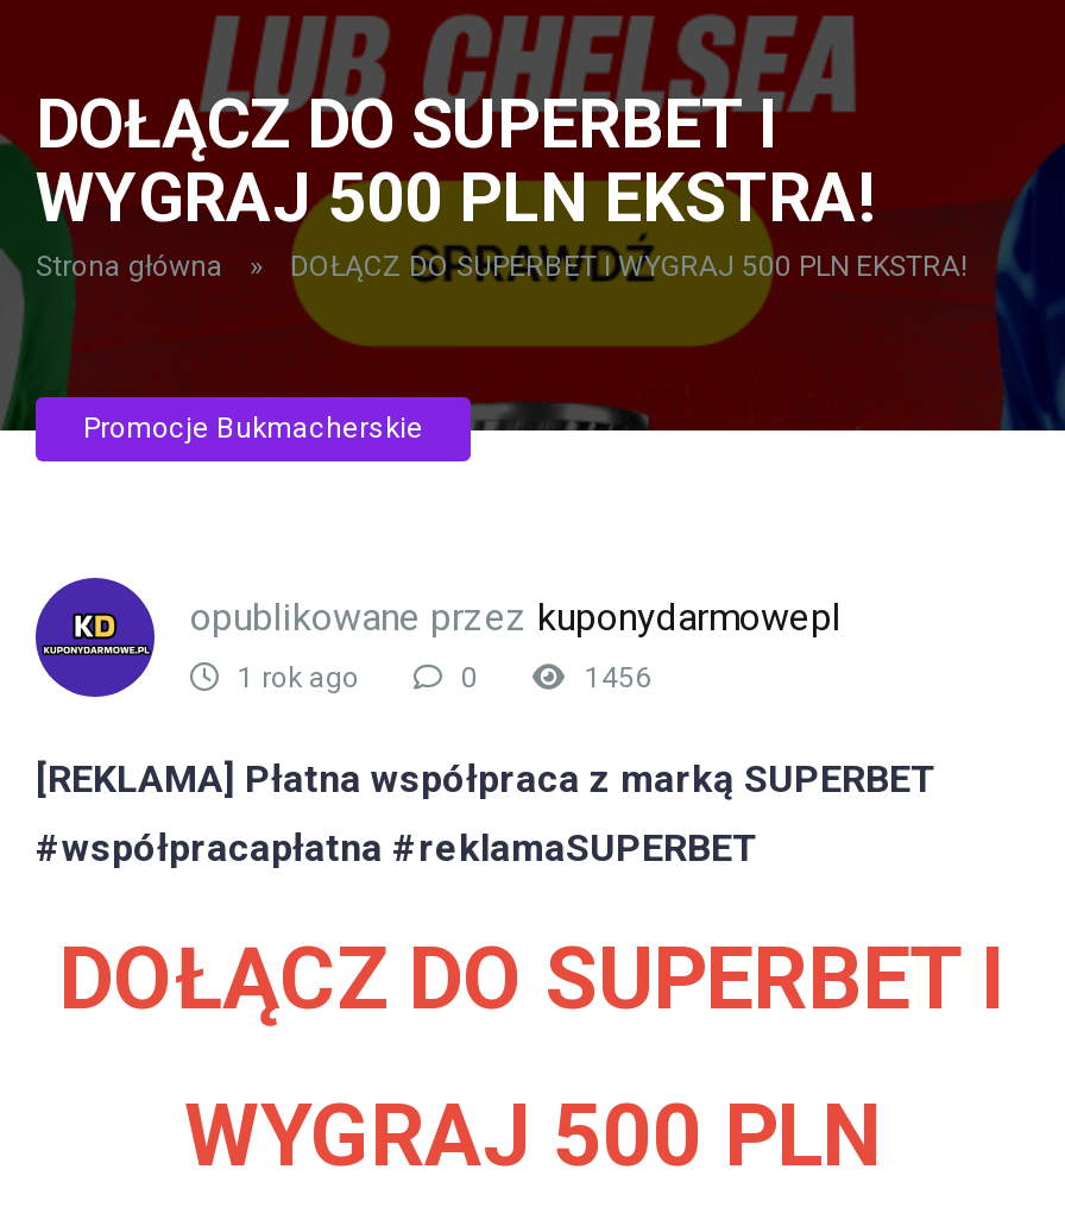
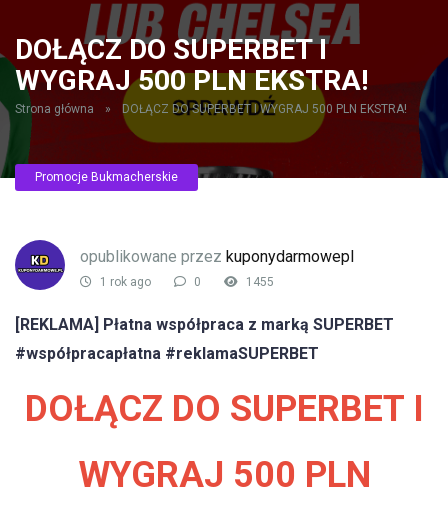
- 1456
+ 1455
